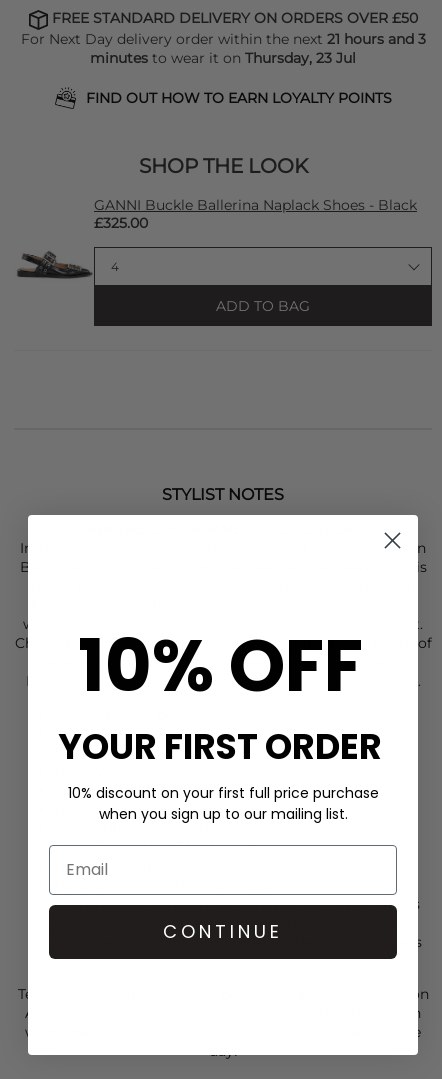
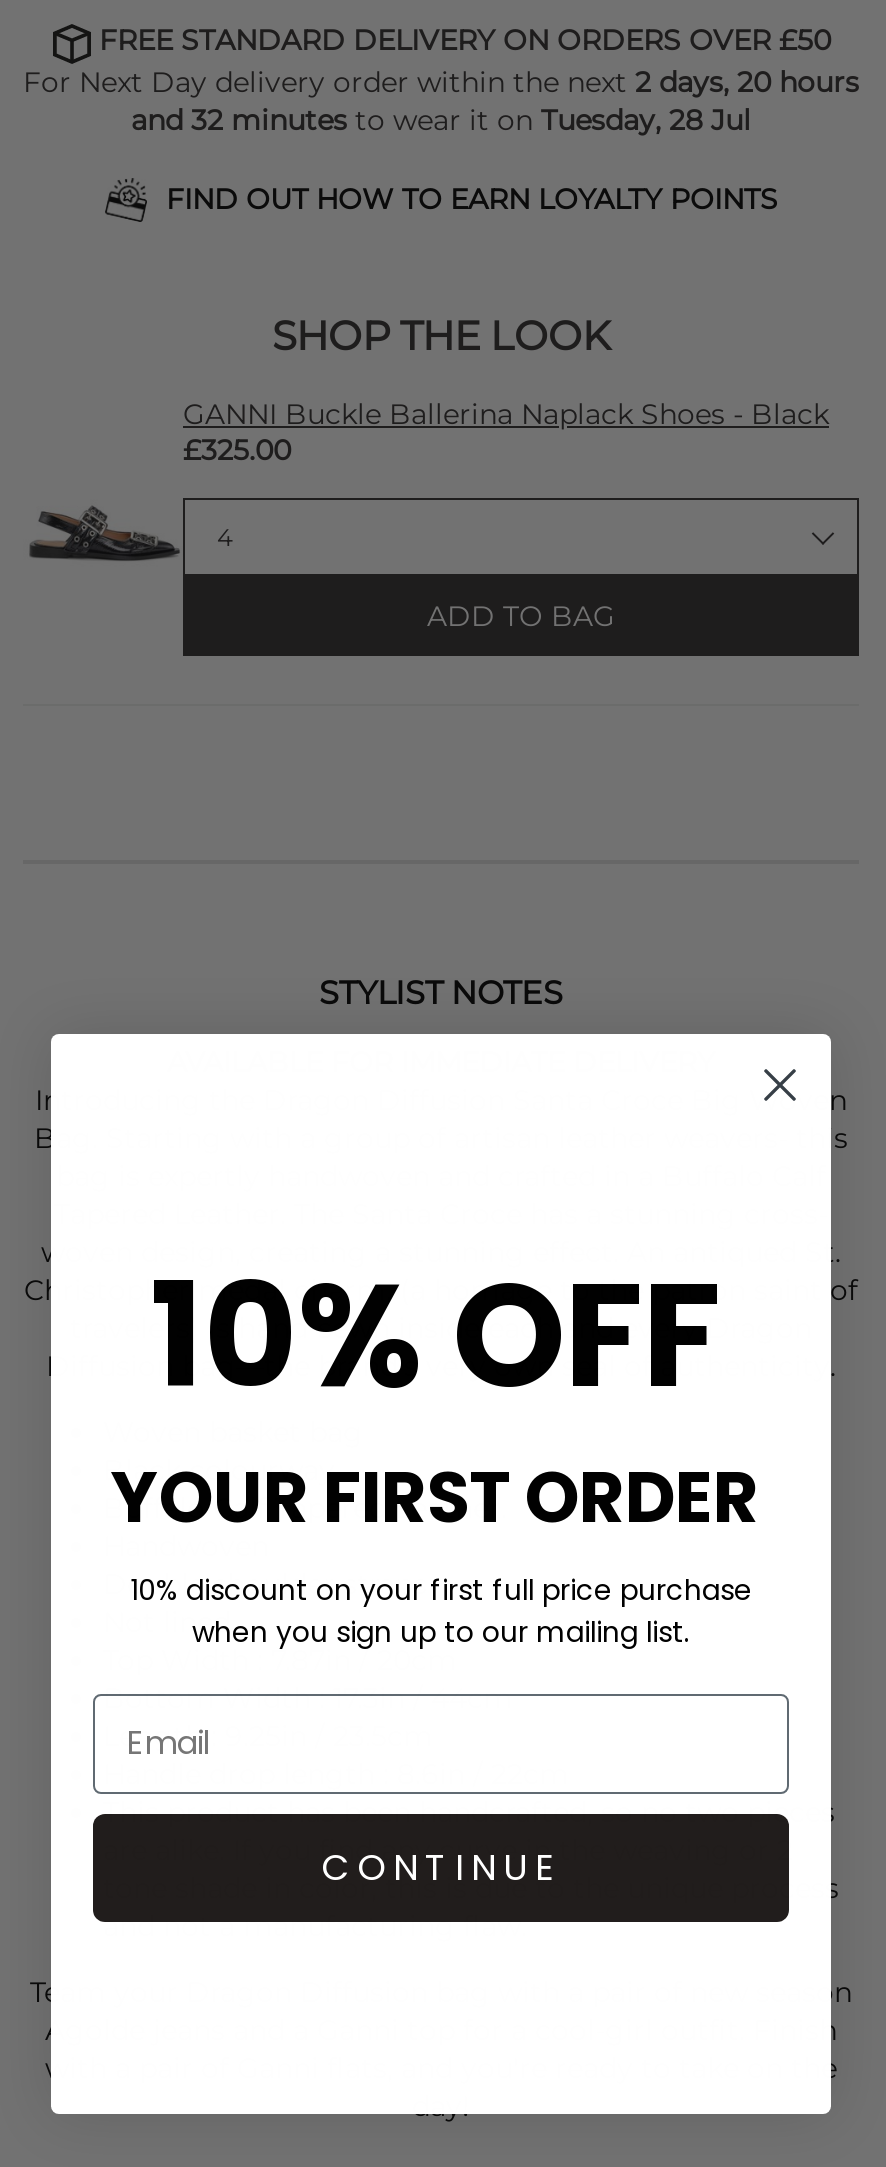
- For Next Day delivery order within the next 21 hours and 3
- minutes to wear it on Thursday, 23 Jul
+ For Next Day delivery order within the next 2 days, 20 hours
+ and 32 minutes to wear it on Tuesday, 28 Jul
